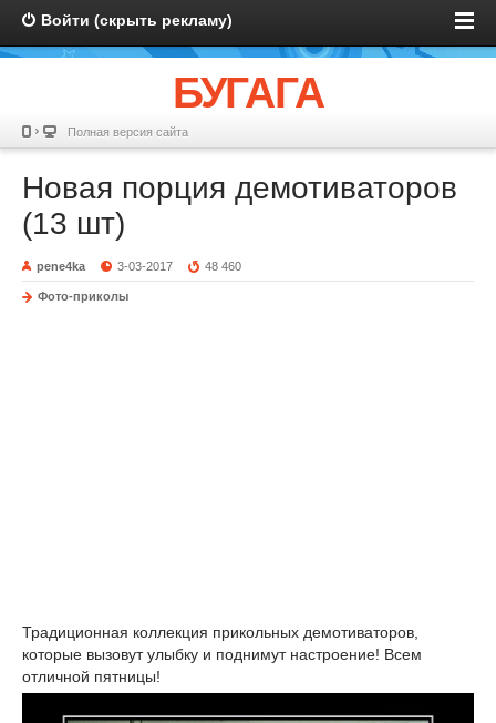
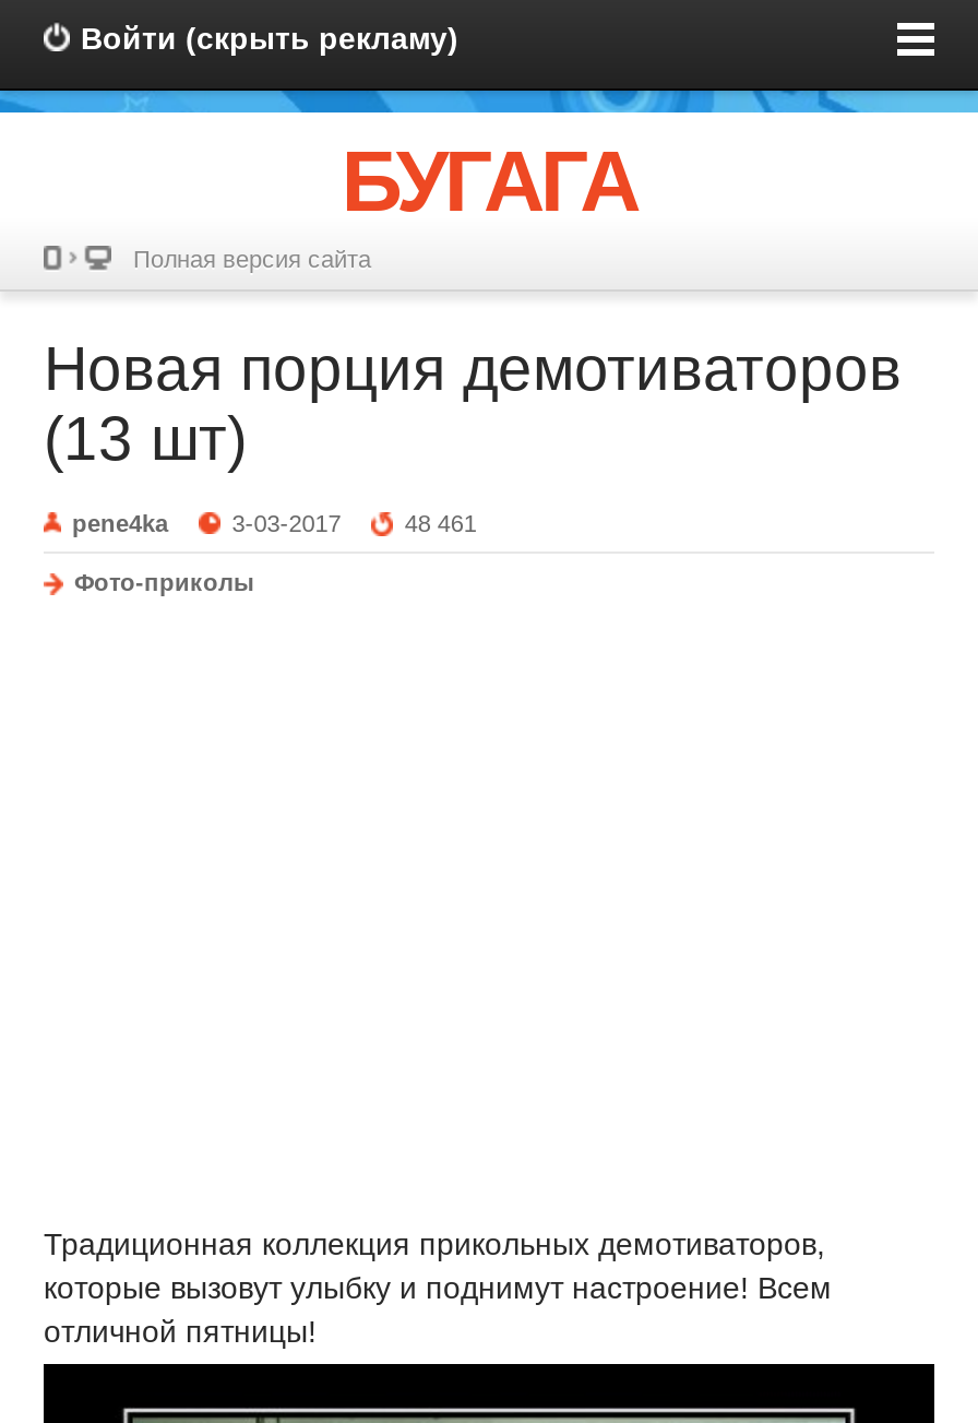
- 48 460
+ 48 461
